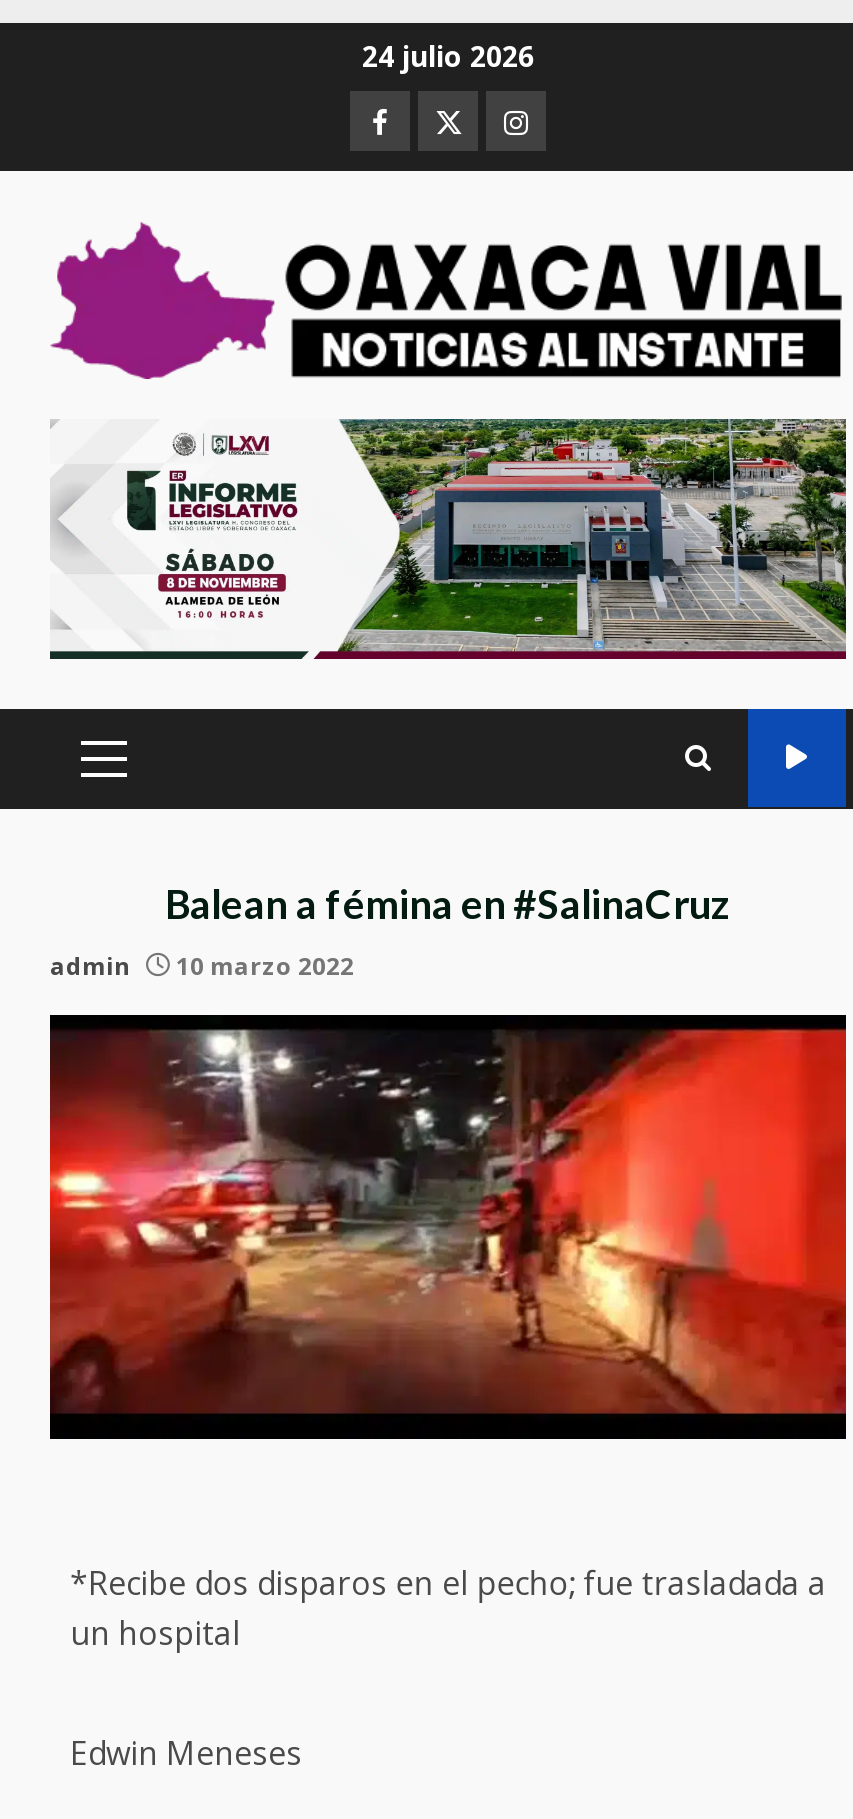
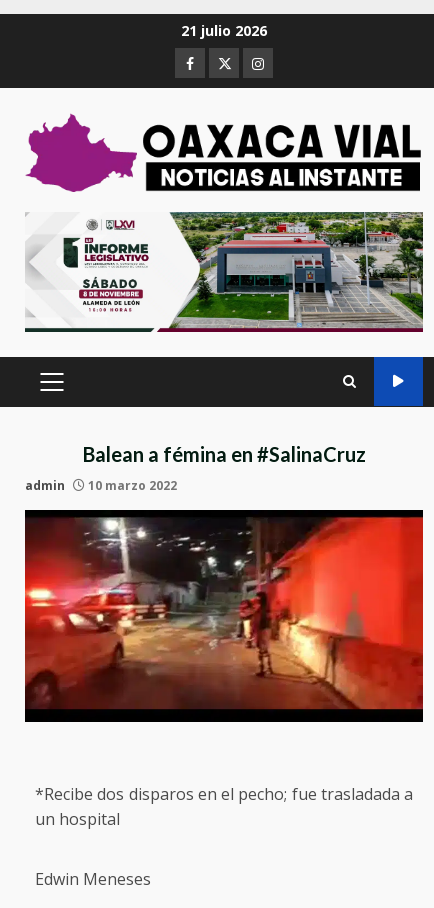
- 24 julio 2026
+ 21 julio 2026
